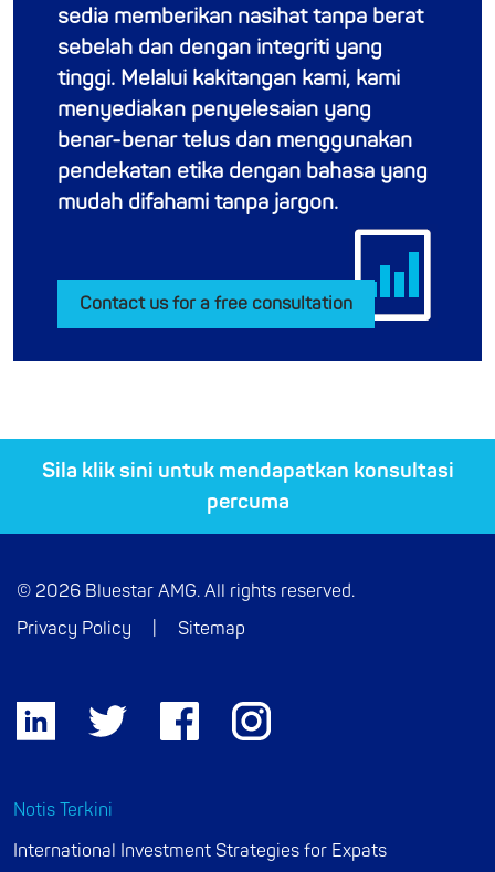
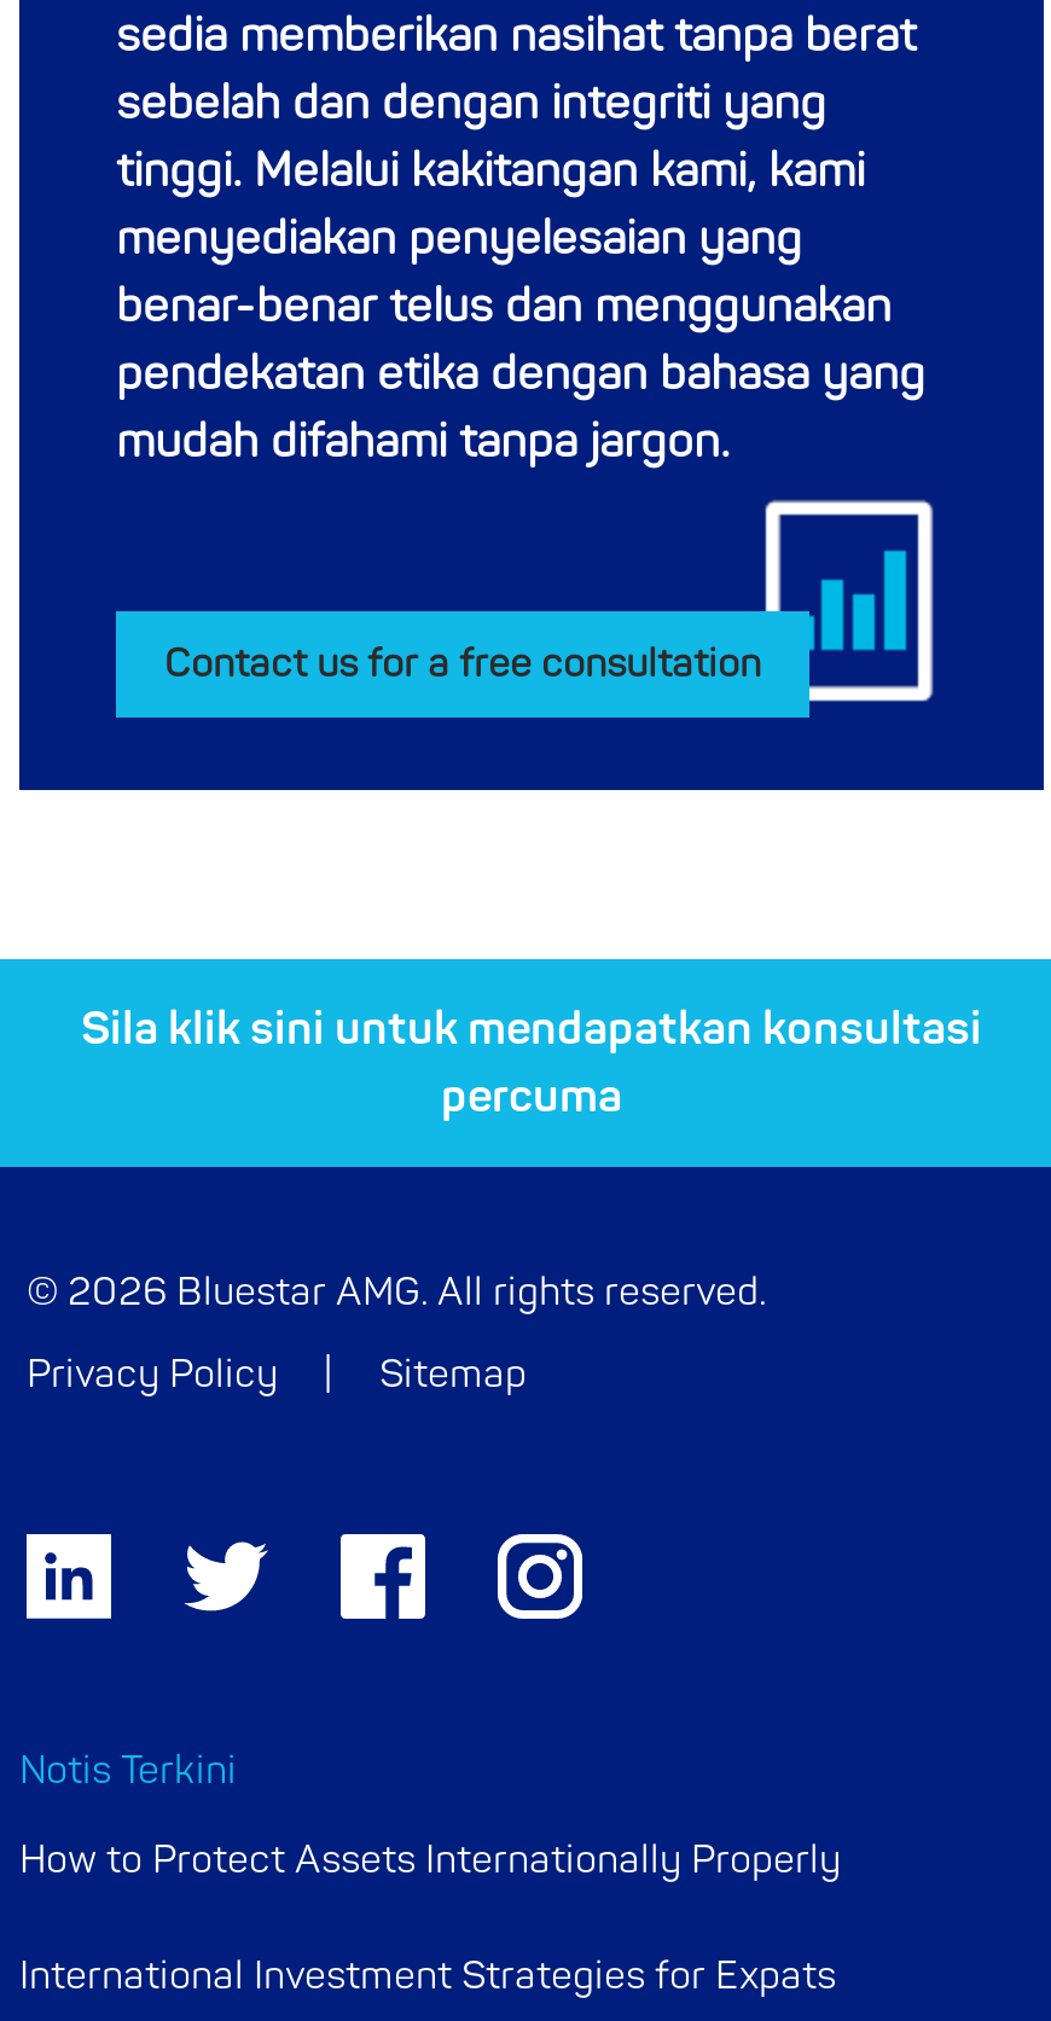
+ How to Protect Assets Internationally Properly
